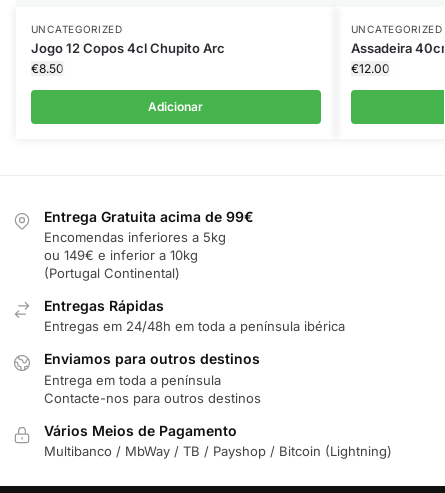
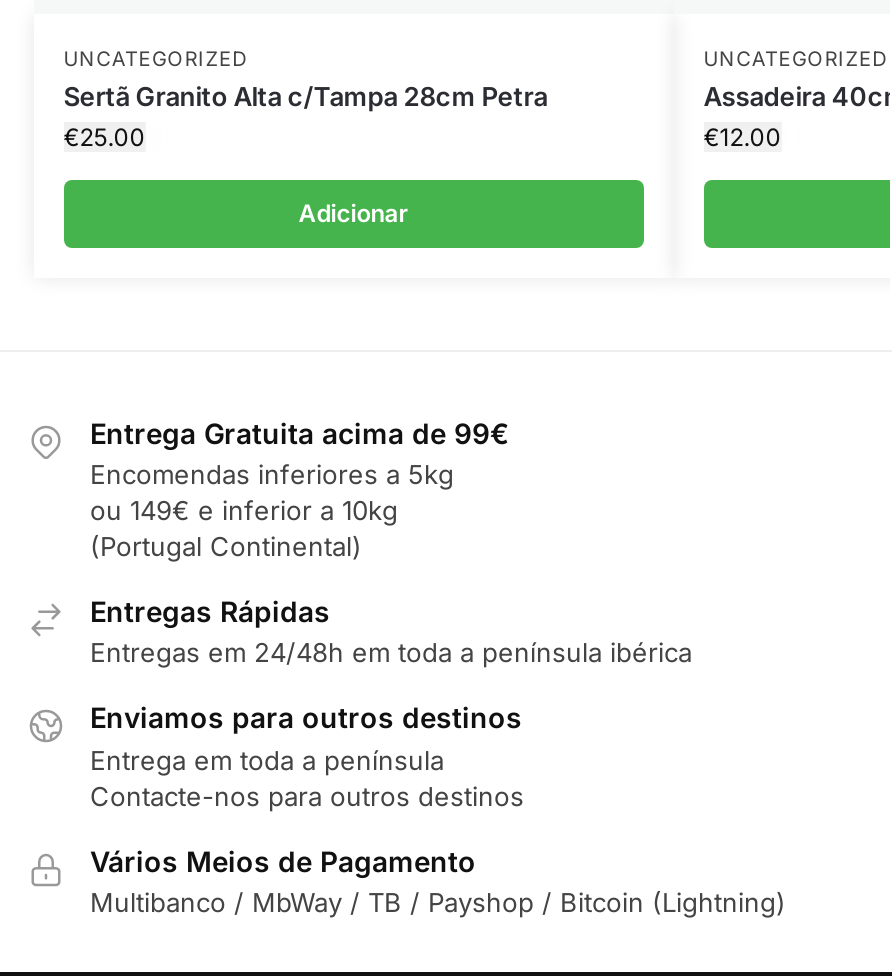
- Jogo 12 Copos 4cl Chupito Arc
- €8.50
+ Sertã Granito Alta c/Tampa 28cm Petra
+ €25.00
